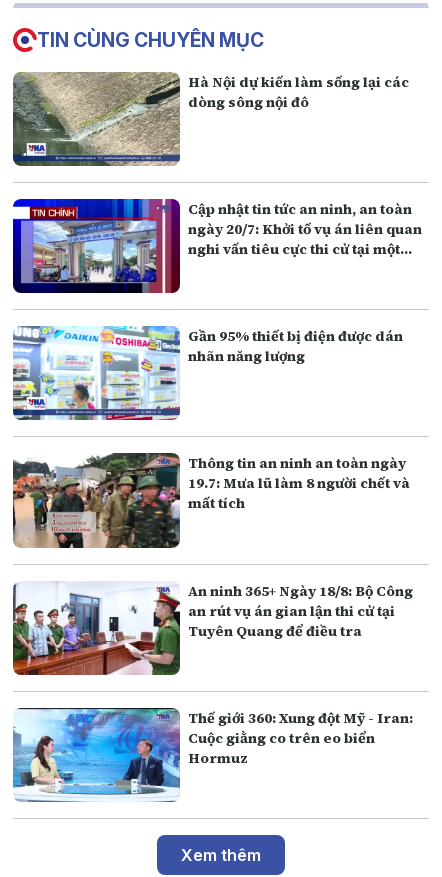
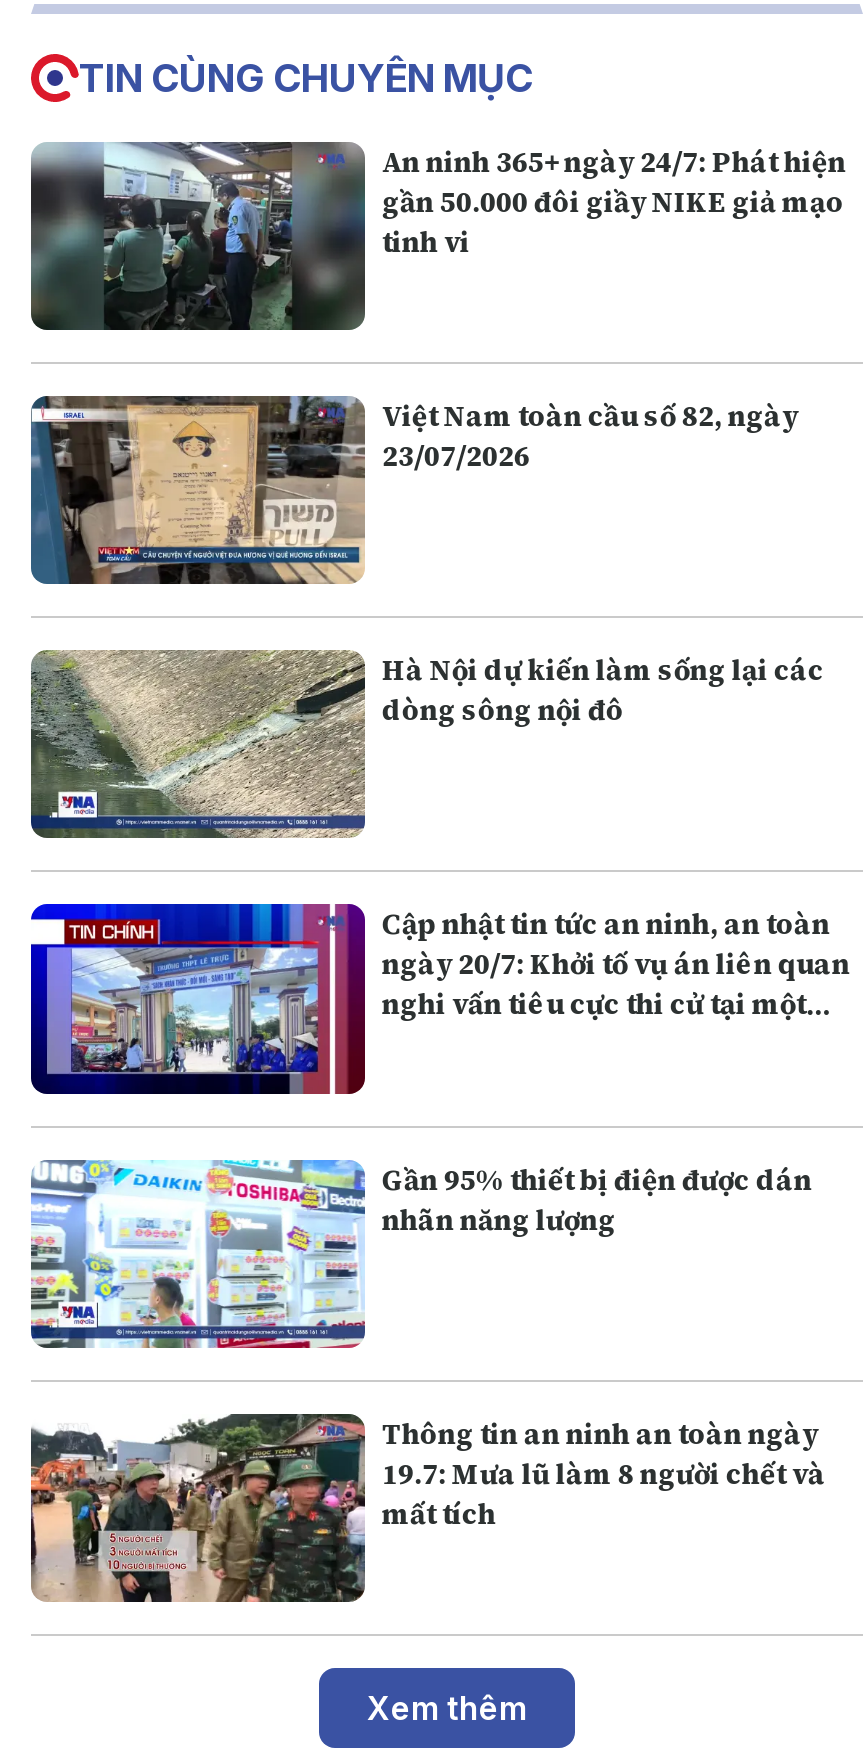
+ [image]
+ Việt Nam toàn cầu số 82, ngày
+ 23/07/2026

+ [image]
+ An ninh 365+ ngày 24/7: Phát hiện
+ gần 50.000 đôi giầy NIKE giả mạo
+ tinh vi

moved down: [image] | Hà Nội dự kiến làm sống lại các | dòng sông nội đô | ... | 19.7: Mưa lũ làm 8 người chết và | mất tích

- [image]
- An ninh 365+ Ngày 18/8: Bộ Công
- an rút vụ án gian lận thi cử tại
- Tuyên Quang để điều tra

- [image]
- Thế giới 360: Xung đột Mỹ - Iran:
- Cuộc giằng co trên eo biển
- Hormuz
